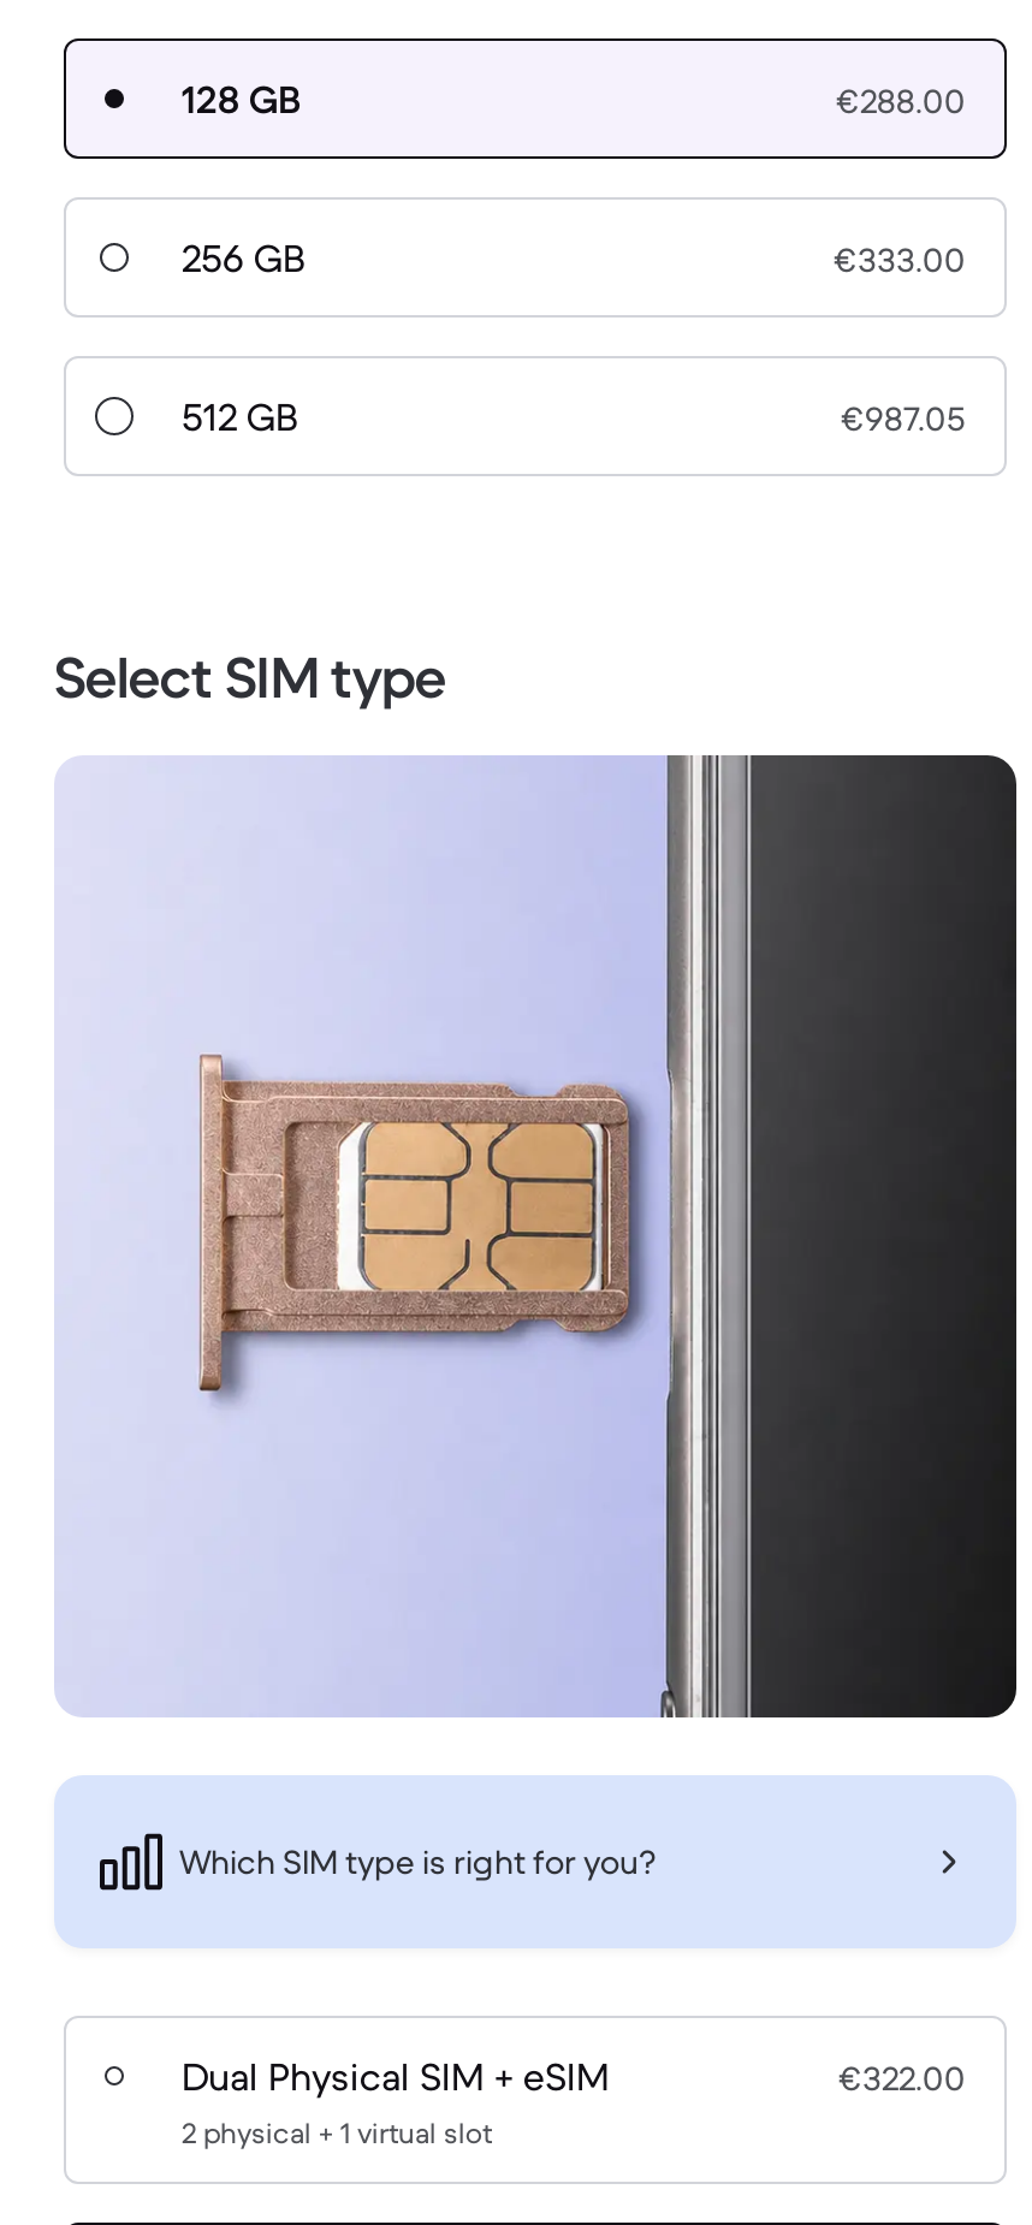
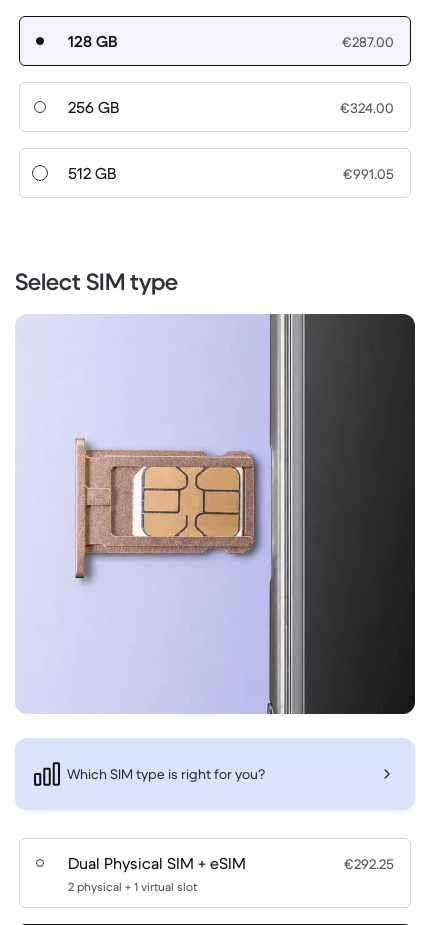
- €288.00
+ €287.00

- €333.00
+ €324.00

- €987.05
+ €991.05

- €322.00
+ €292.25
